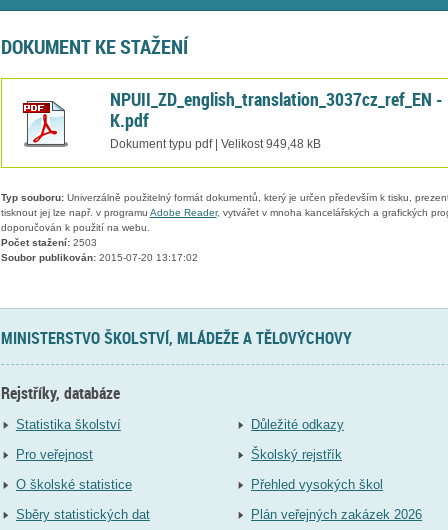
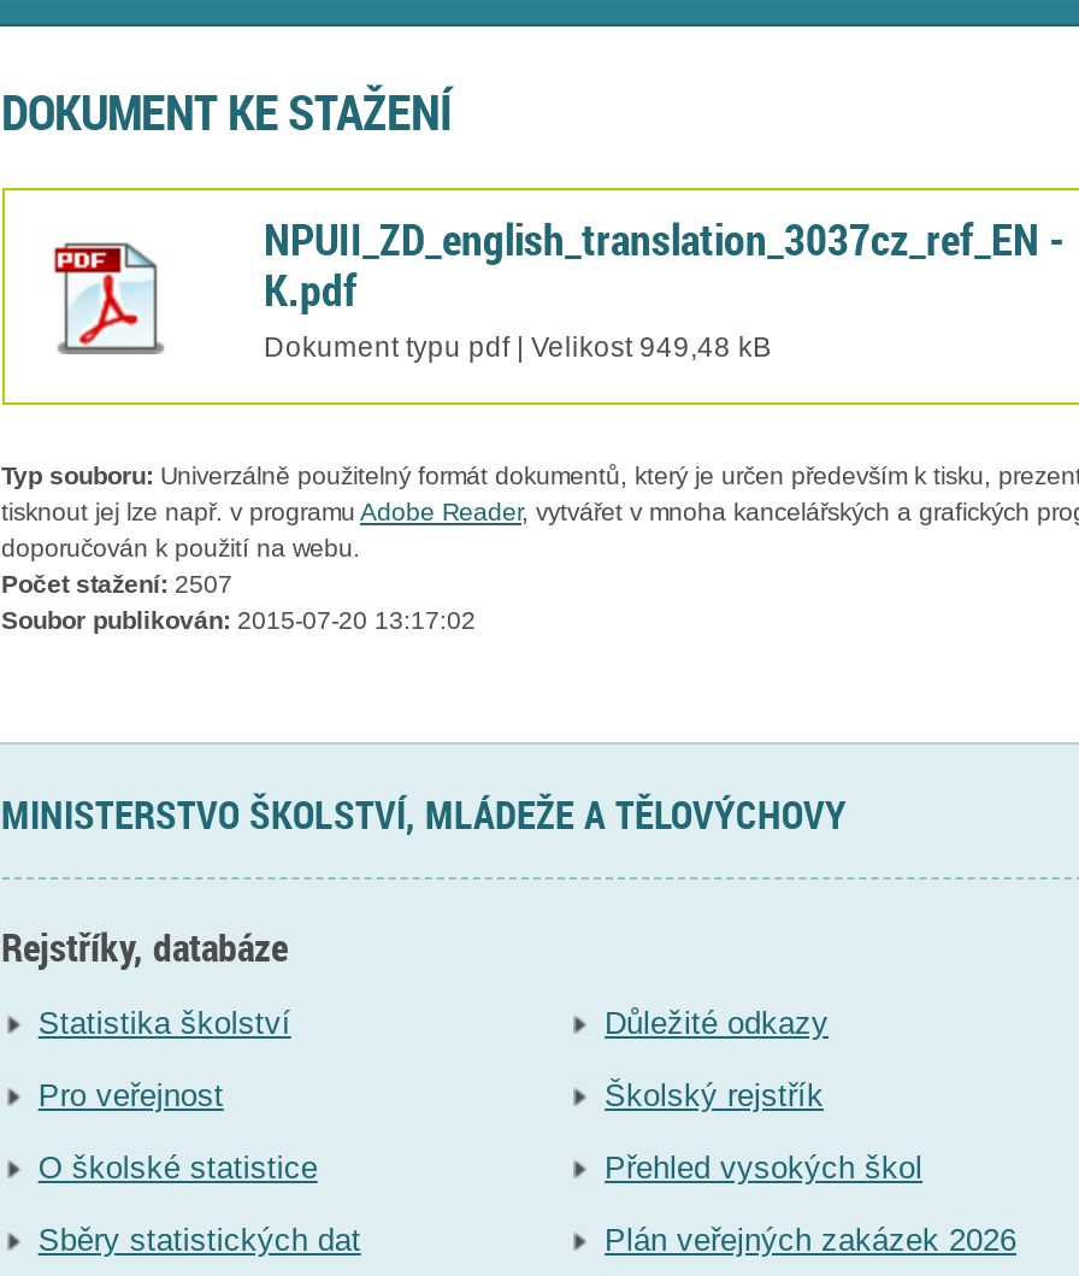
- Počet stažení: 2503
+ Počet stažení: 2507
